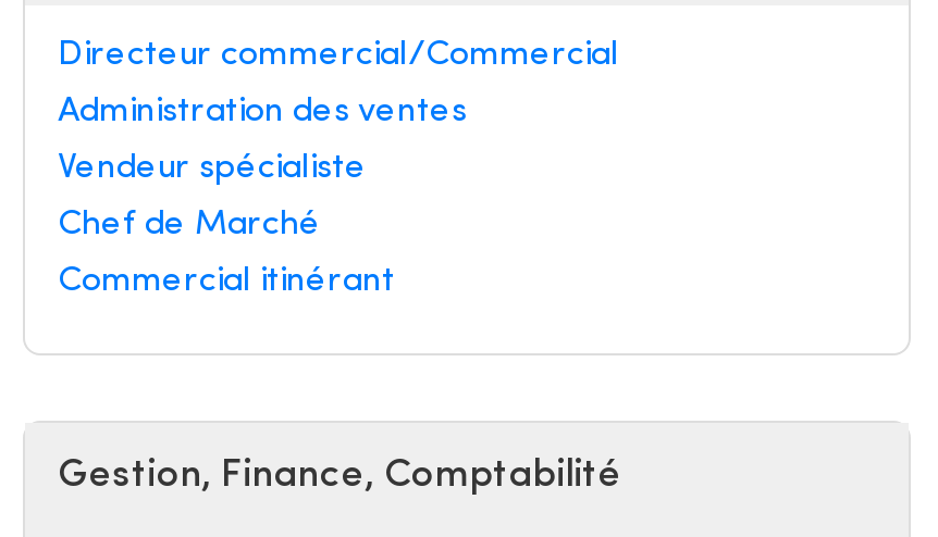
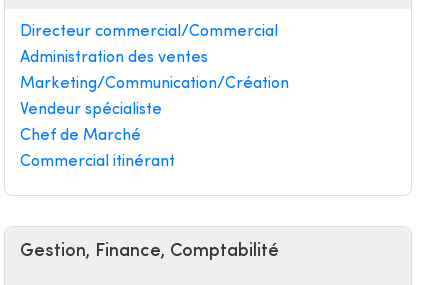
+ Marketing/Communication/Création
